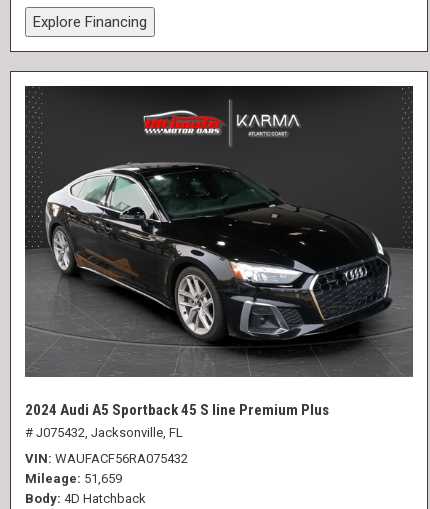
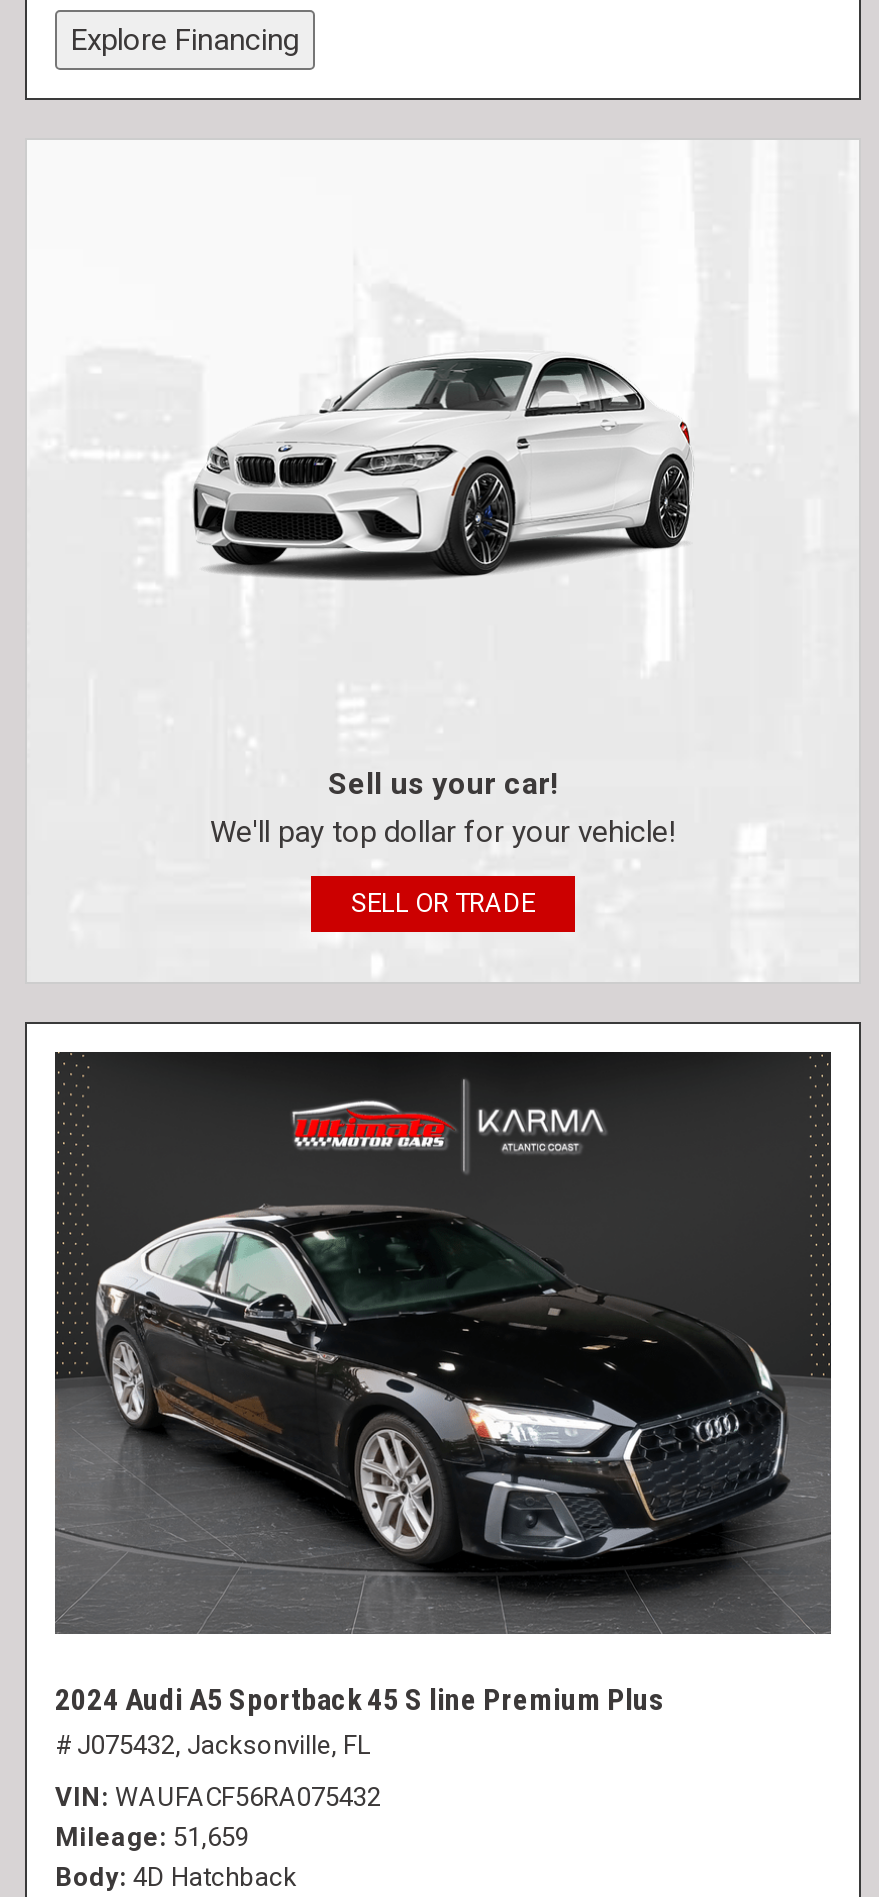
+ [image]

+ Sell us your car!
+ We'll pay top dollar for your vehicle!
+ SELL OR TRADE
